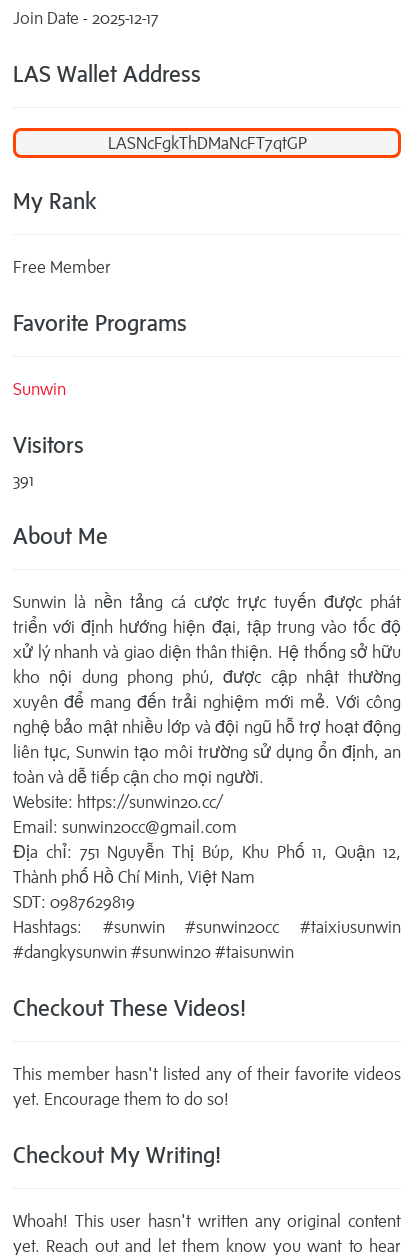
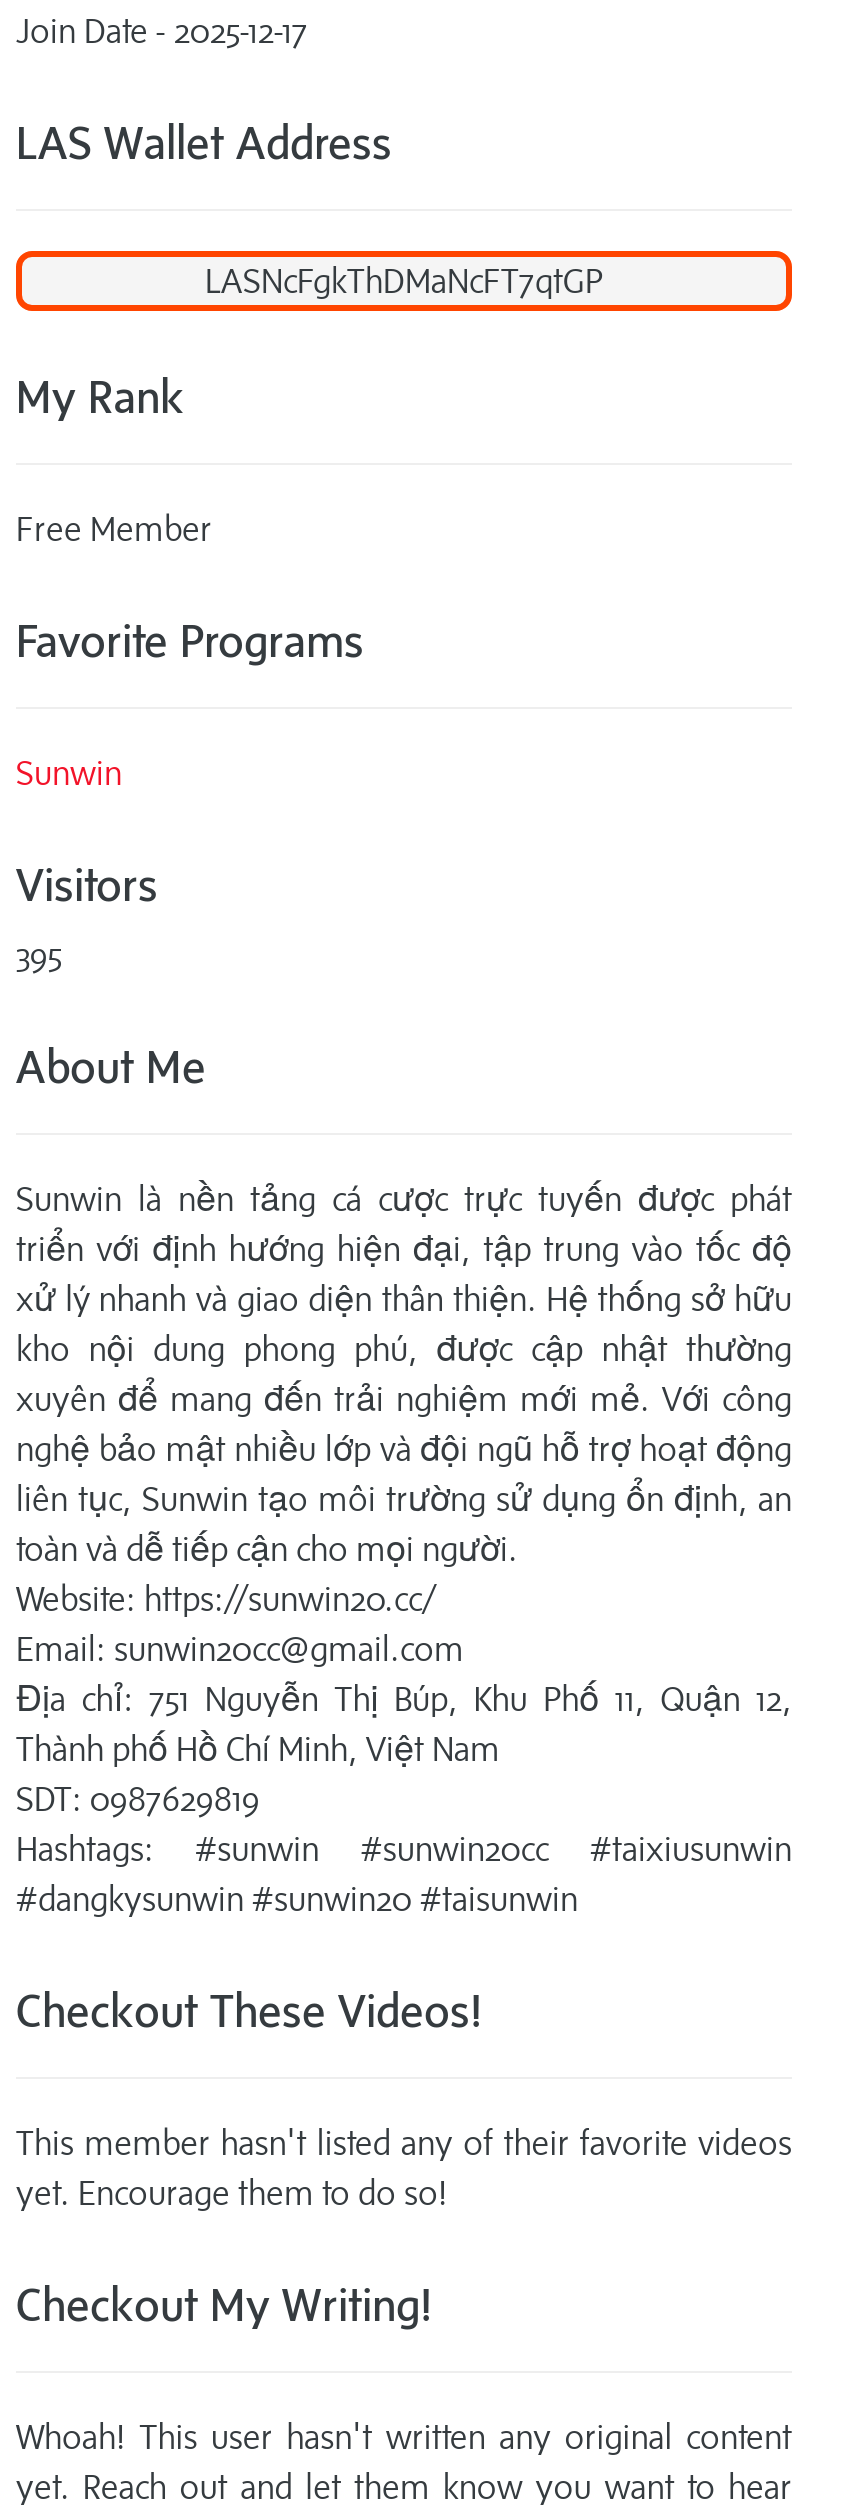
- 391
+ 395
